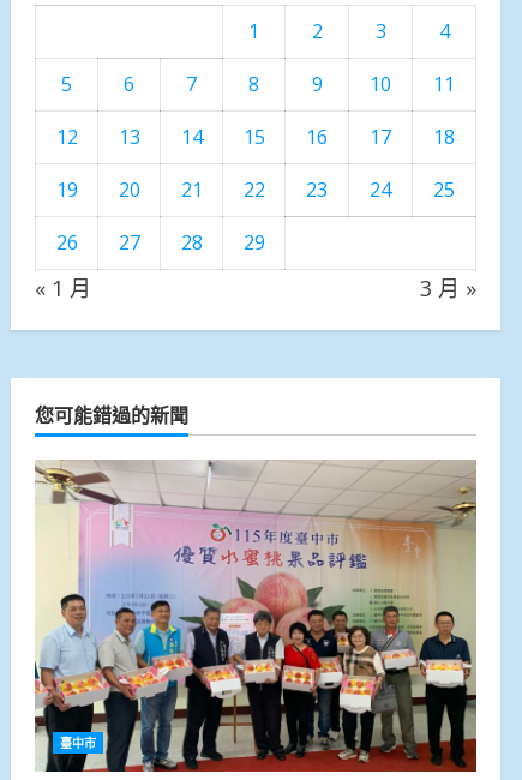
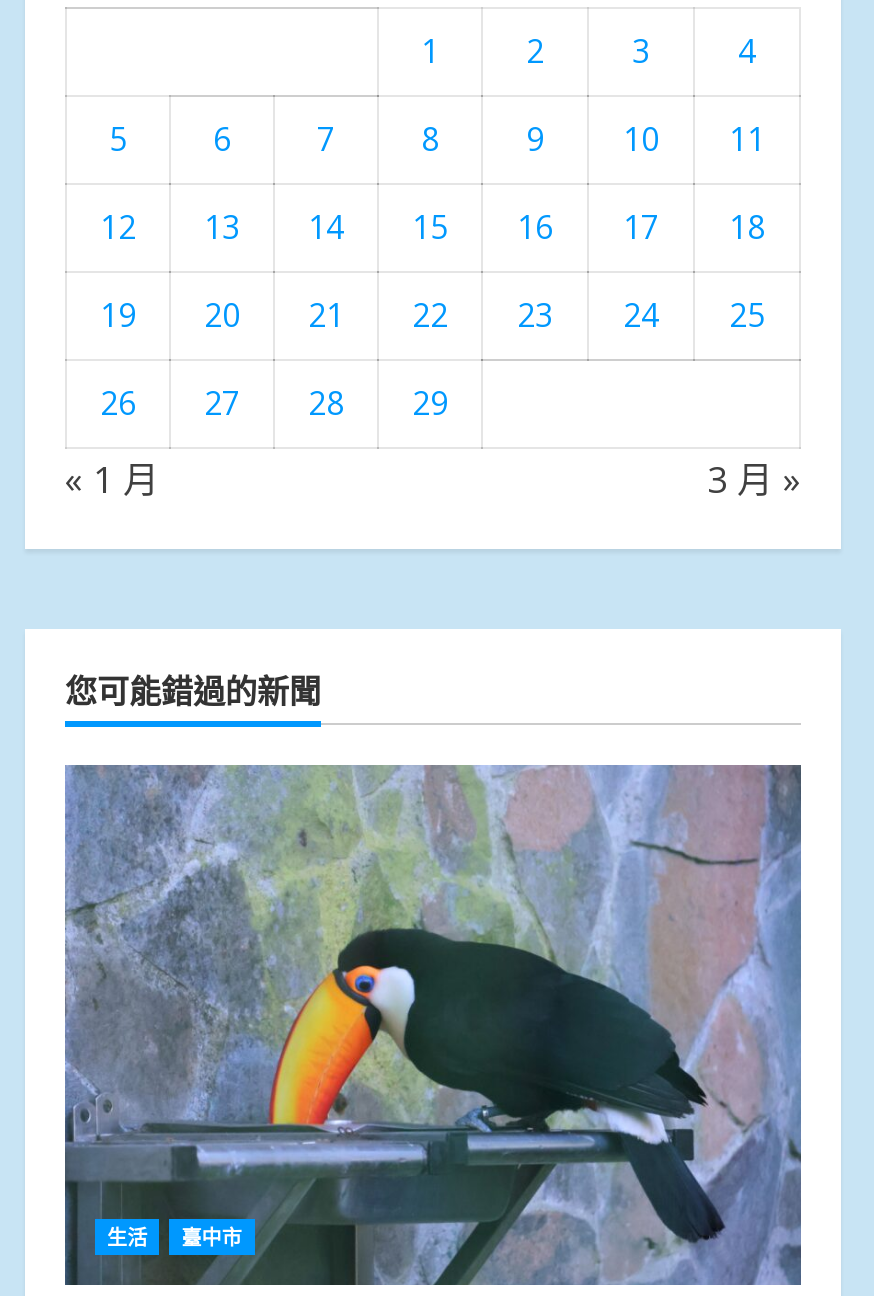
- [image]
+ [image]

+ 生活
